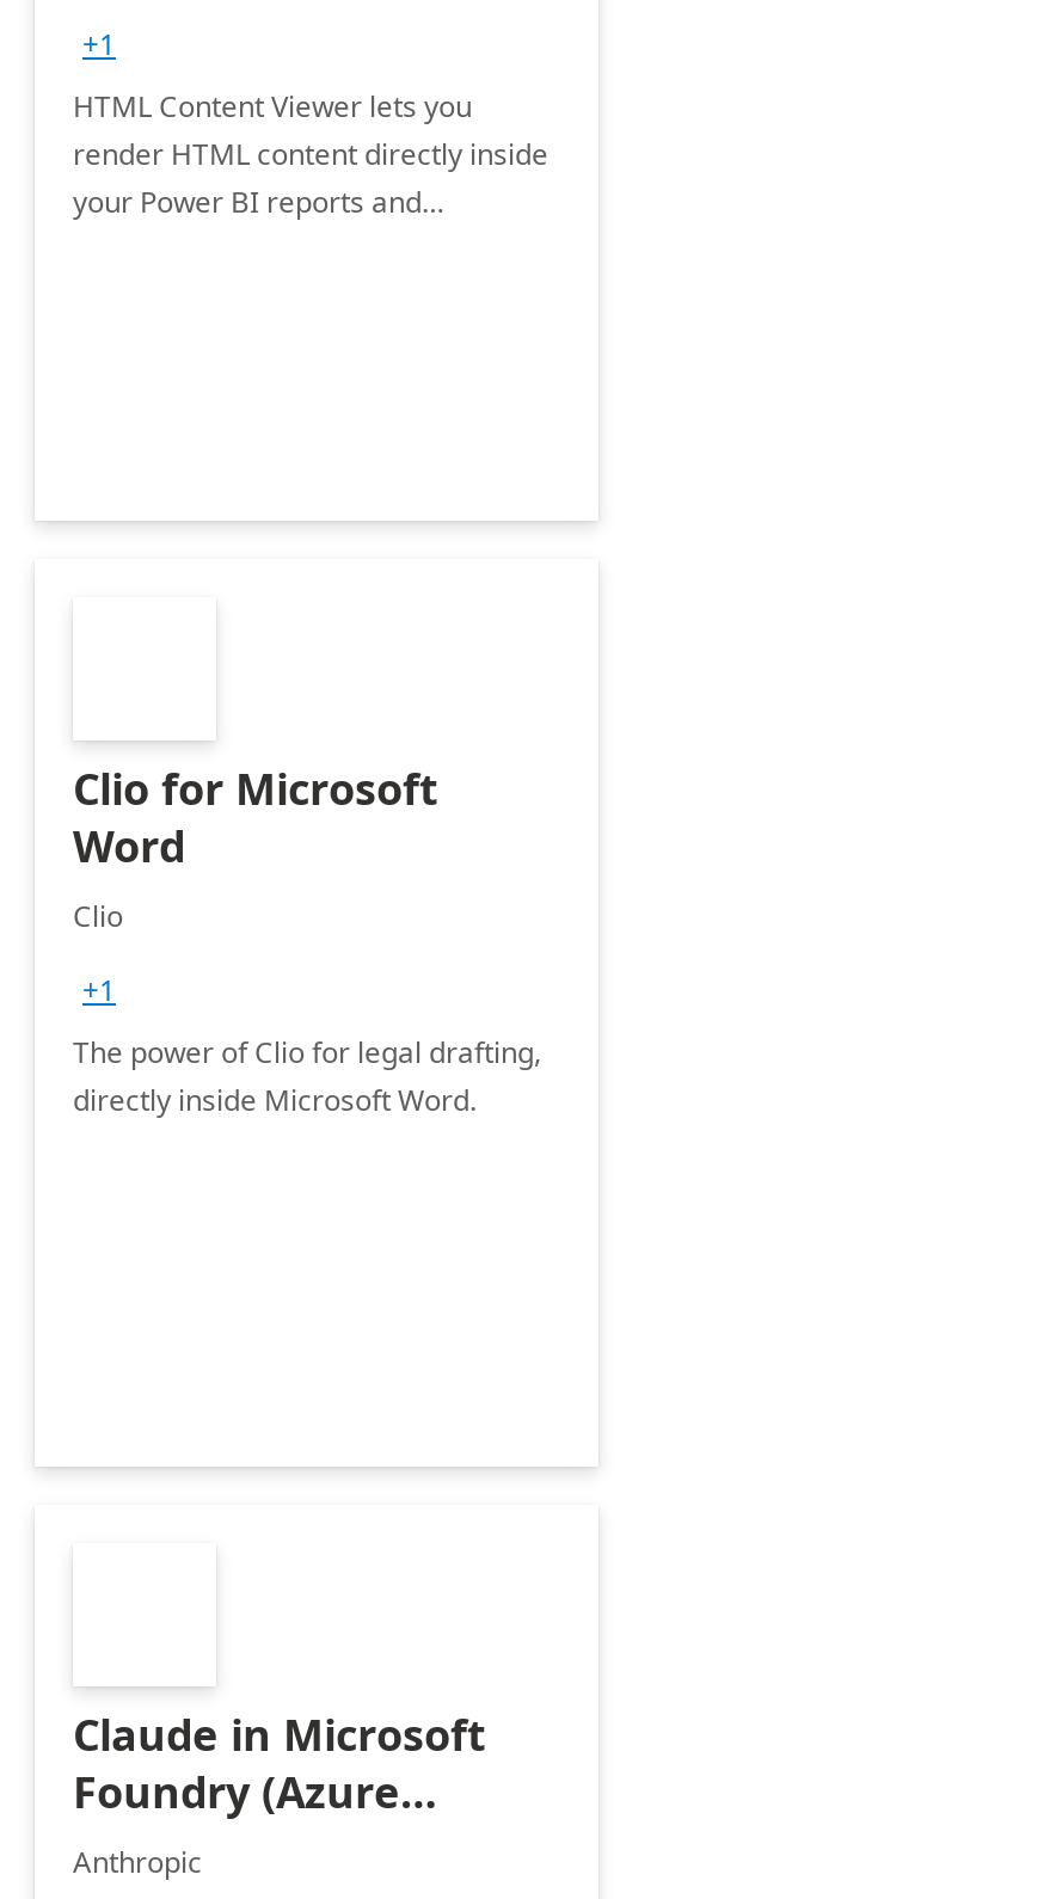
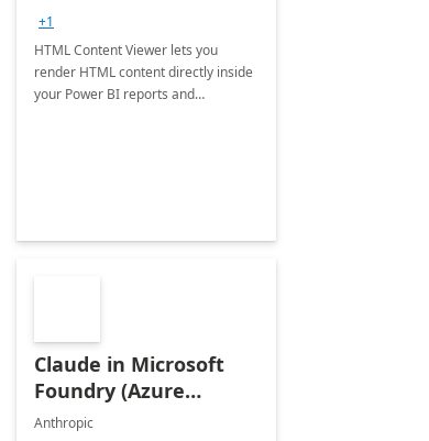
- Clio for Microsoft
- Word
- Clio
- +1
- The power of Clio for legal drafting,
- directly inside Microsoft Word.
